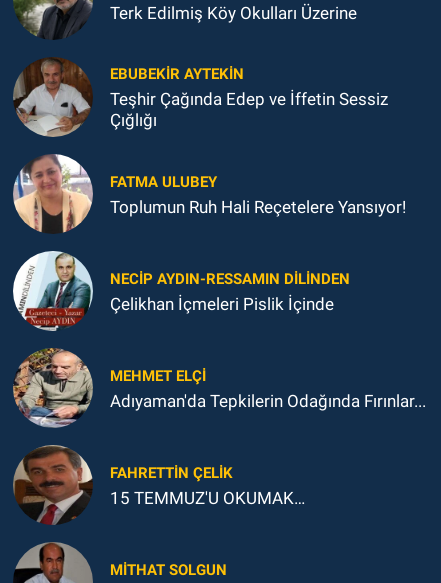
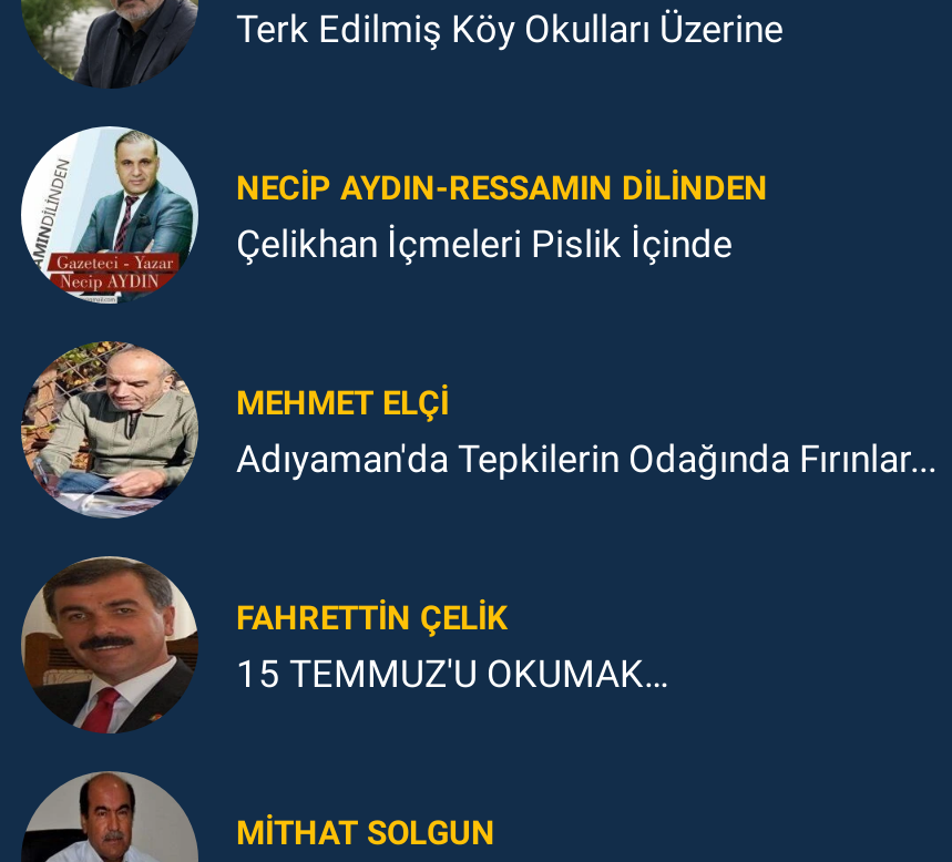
- [image]
- EBUBEKIR AYTEKIN
- Teşhir Çağında Edep ve İffetin Sessiz
- Çığlığı
- FATMA ULUBEY
- Toplumun Ruh Hali Reçetelere Yansıyor!

- [image]
